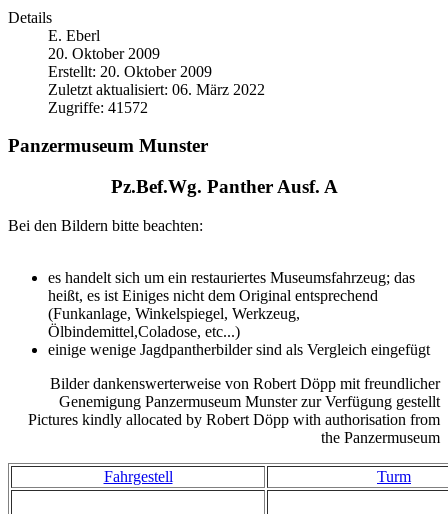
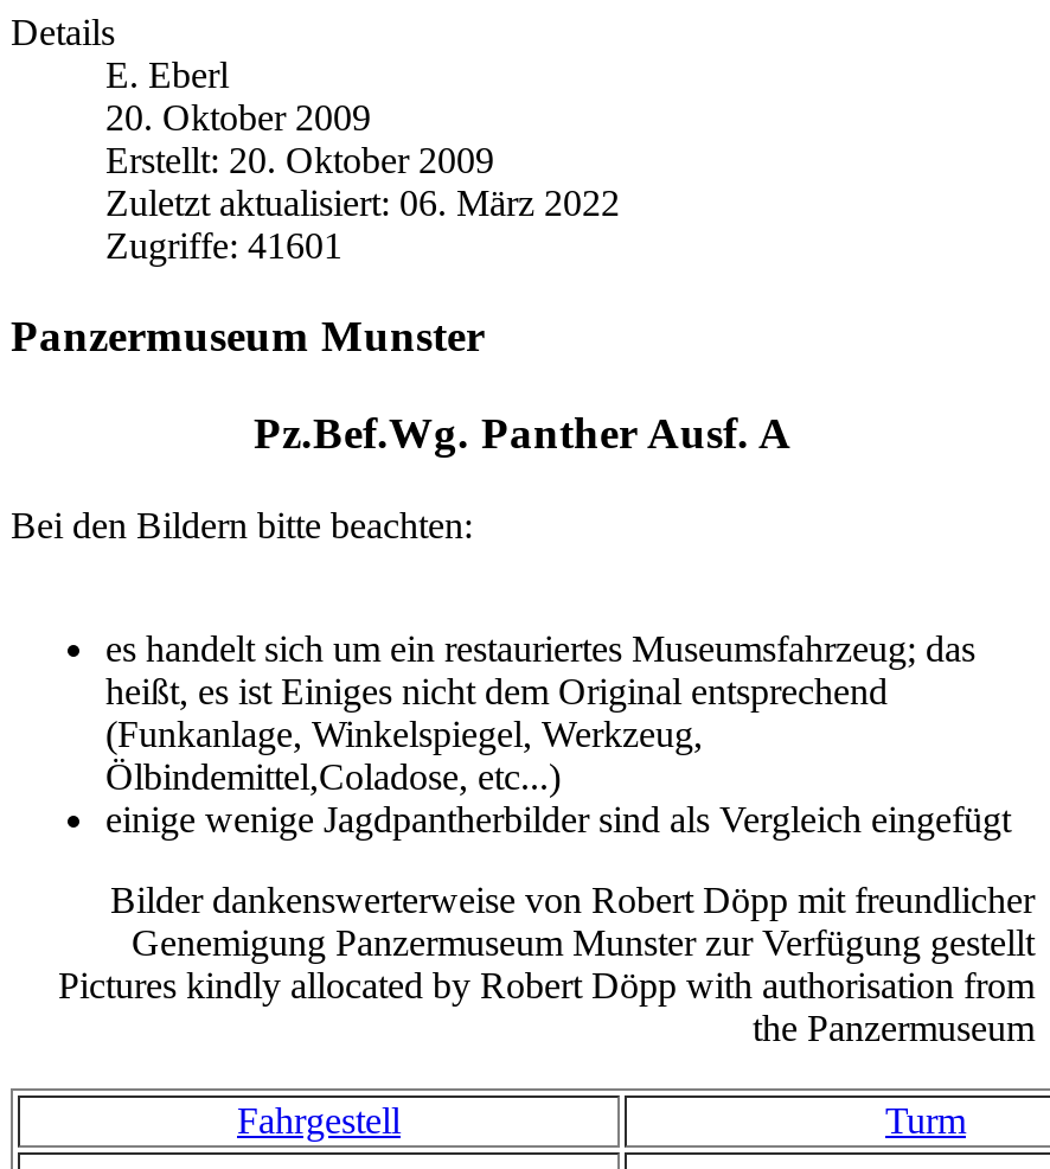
- Zugriffe: 41572
+ Zugriffe: 41601
